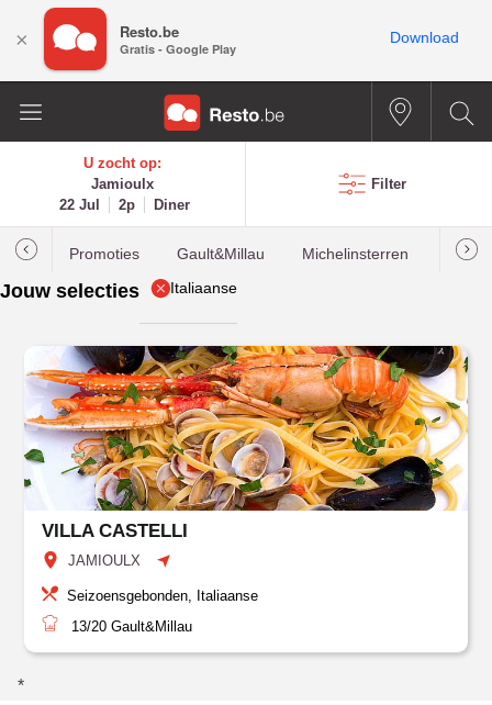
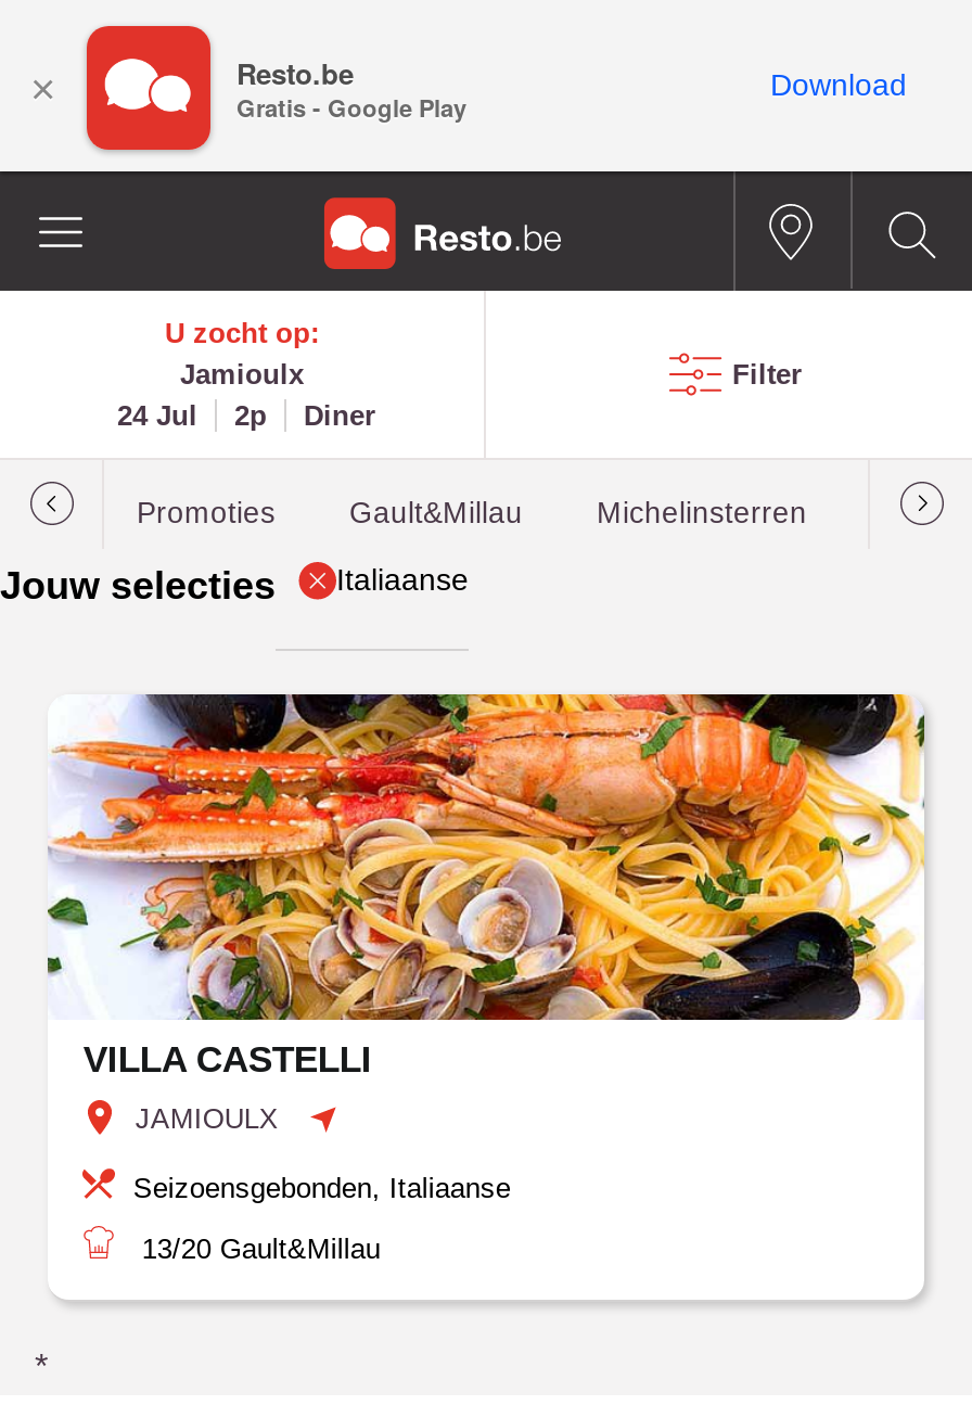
- 22 Jul 2p Diner
+ 24 Jul 2p Diner
